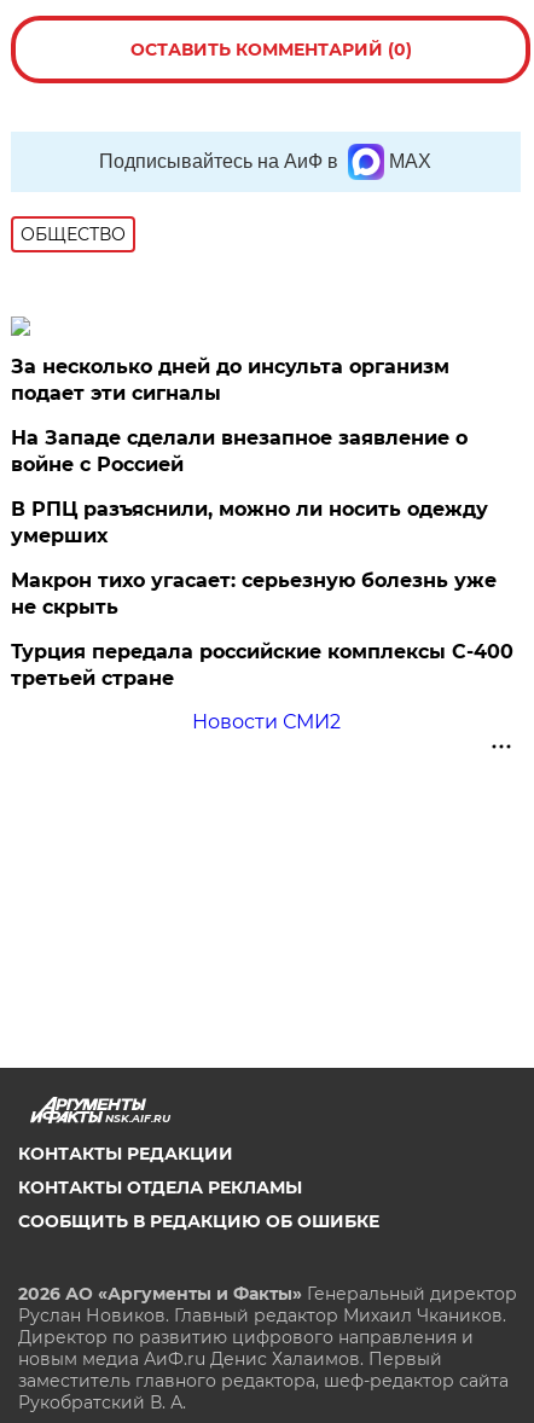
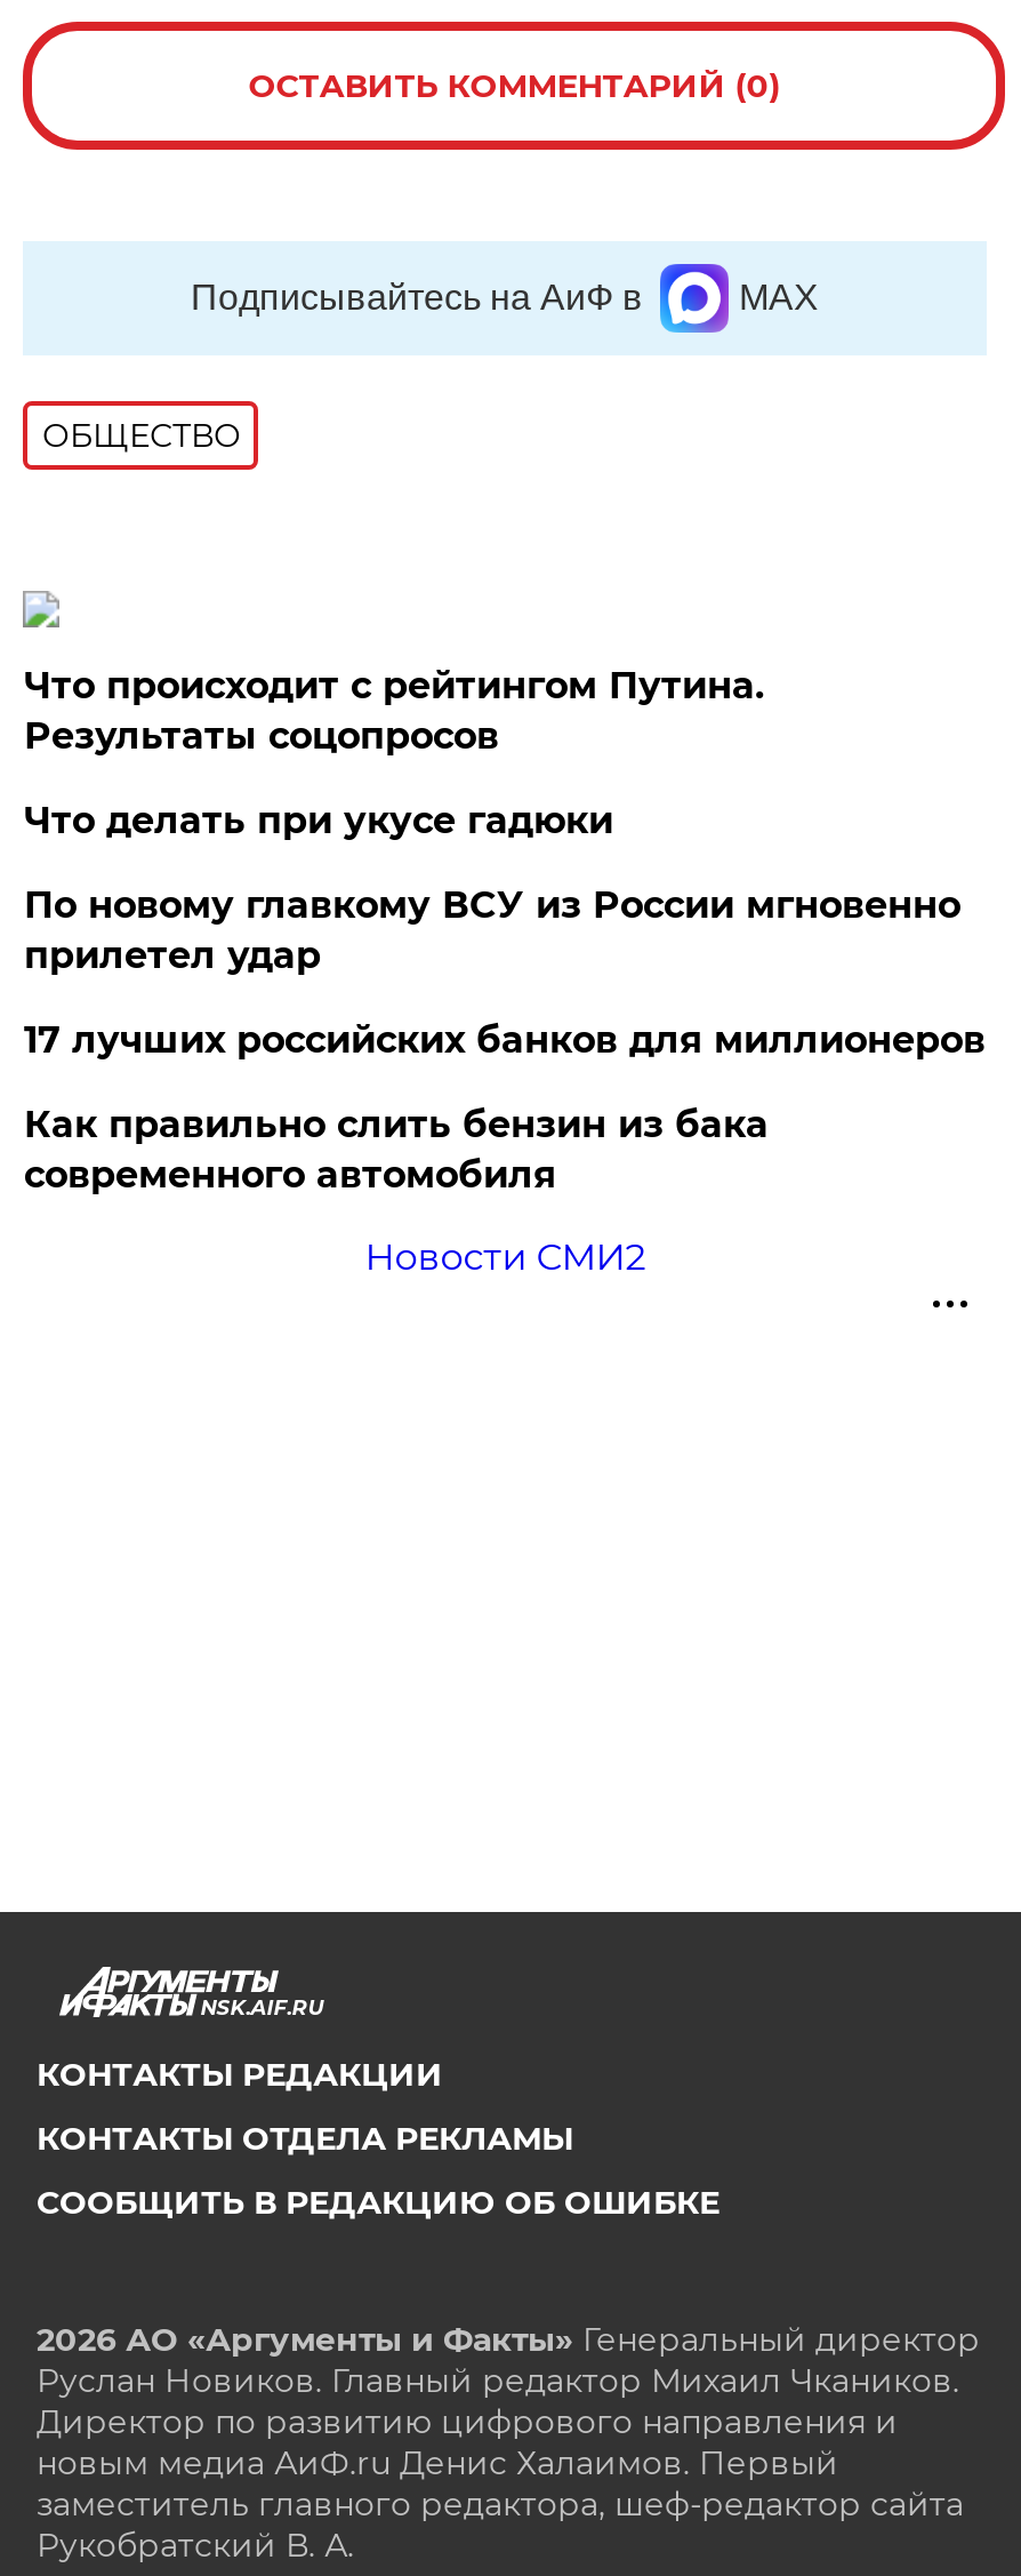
- За несколько дней до инсульта организм
- подает эти сигналы
+ Что происходит с рейтингом Путина.
+ Результаты соцопросов

- На Западе сделали внезапное заявление о
- войне с Россией
+ Что делать при укусе гадюки

- В РПЦ разъяснили, можно ли носить одежду
- умерших
+ По новому главкому ВСУ из России мгновенно
+ прилетел удар

- Макрон тихо угасает: серьезную болезнь уже
- не скрыть
+ 17 лучших российских банков для миллионеров

- Турция передала российские комплексы С-400
- третьей стране
+ Как правильно слить бензин из бака
+ современного автомобиля
